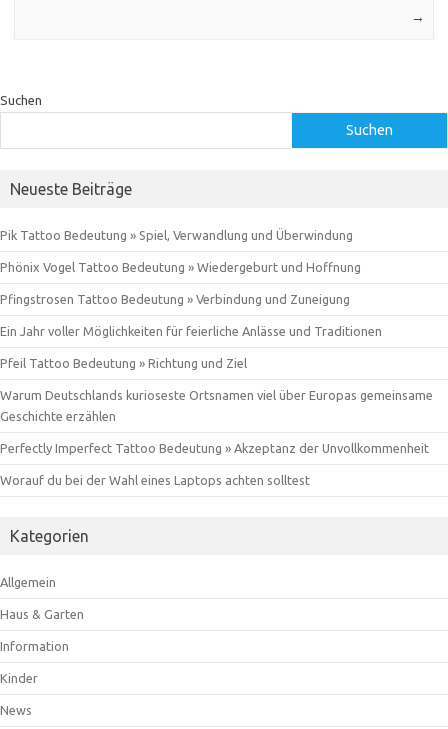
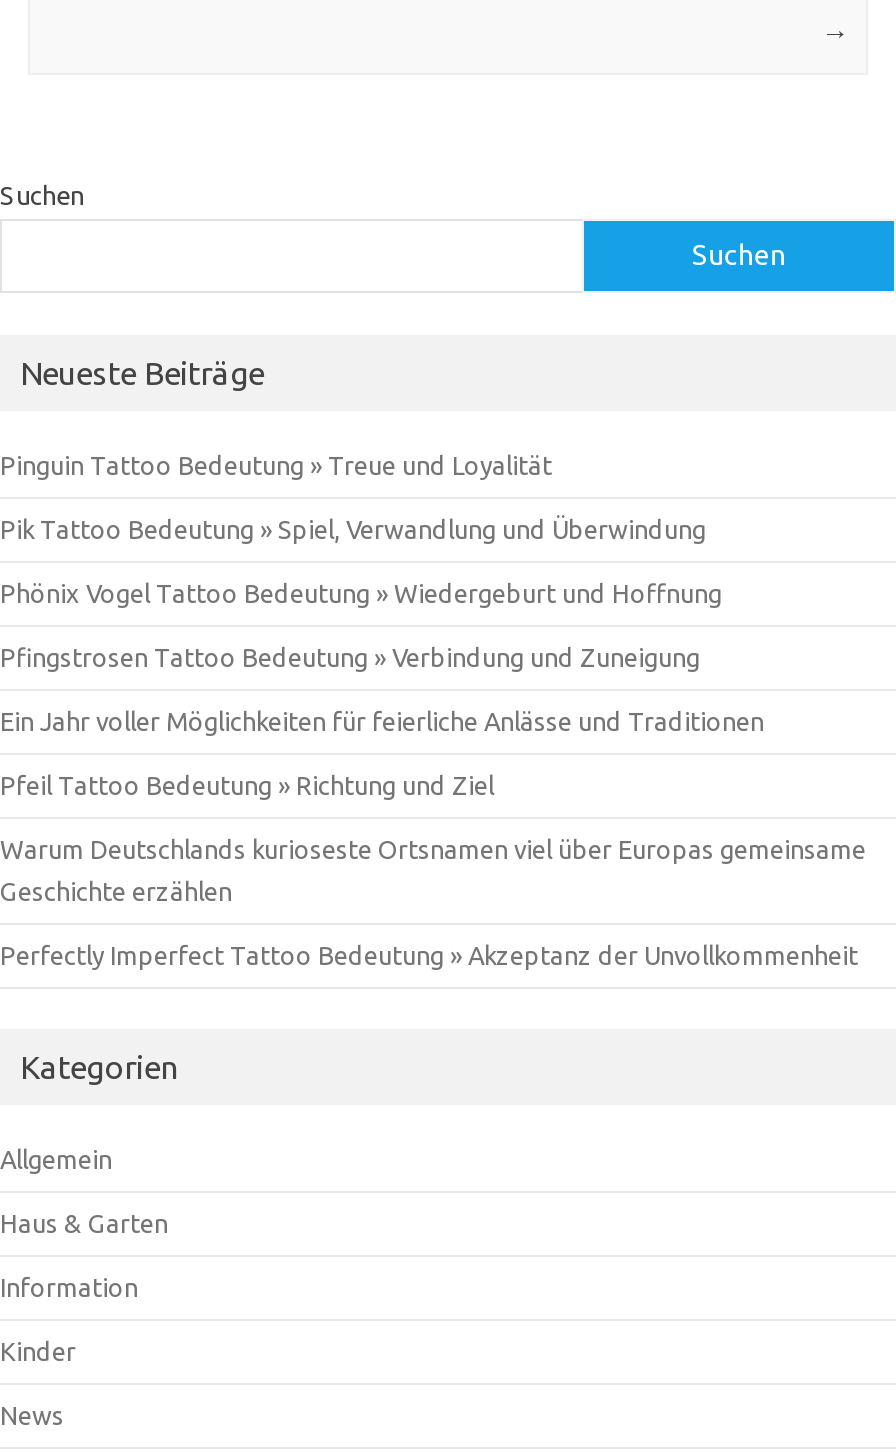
+ Pinguin Tattoo Bedeutung » Treue und Loyalität

moved down: Pik Tattoo Bedeutung » Spiel, Verwandlung und Überwindung | Phönix Vogel Tattoo Bedeutung » Wiedergeburt und Hoffnung | Pfingstrosen Tattoo Bedeutung » Verbindung und Zuneigung | Ein Jahr voller Möglichkeiten für feierliche Anlässe und Traditionen | Pfeil Tattoo Bedeutung » Richtung und Ziel | Warum Deutschlands kurioseste Ortsnamen viel über Europas gemeinsame | Geschichte erzählen | Perfectly Imperfect Tattoo Bedeutung » Akzeptanz der Unvollkommenheit

- Worauf du bei der Wahl eines Laptops achten solltest
